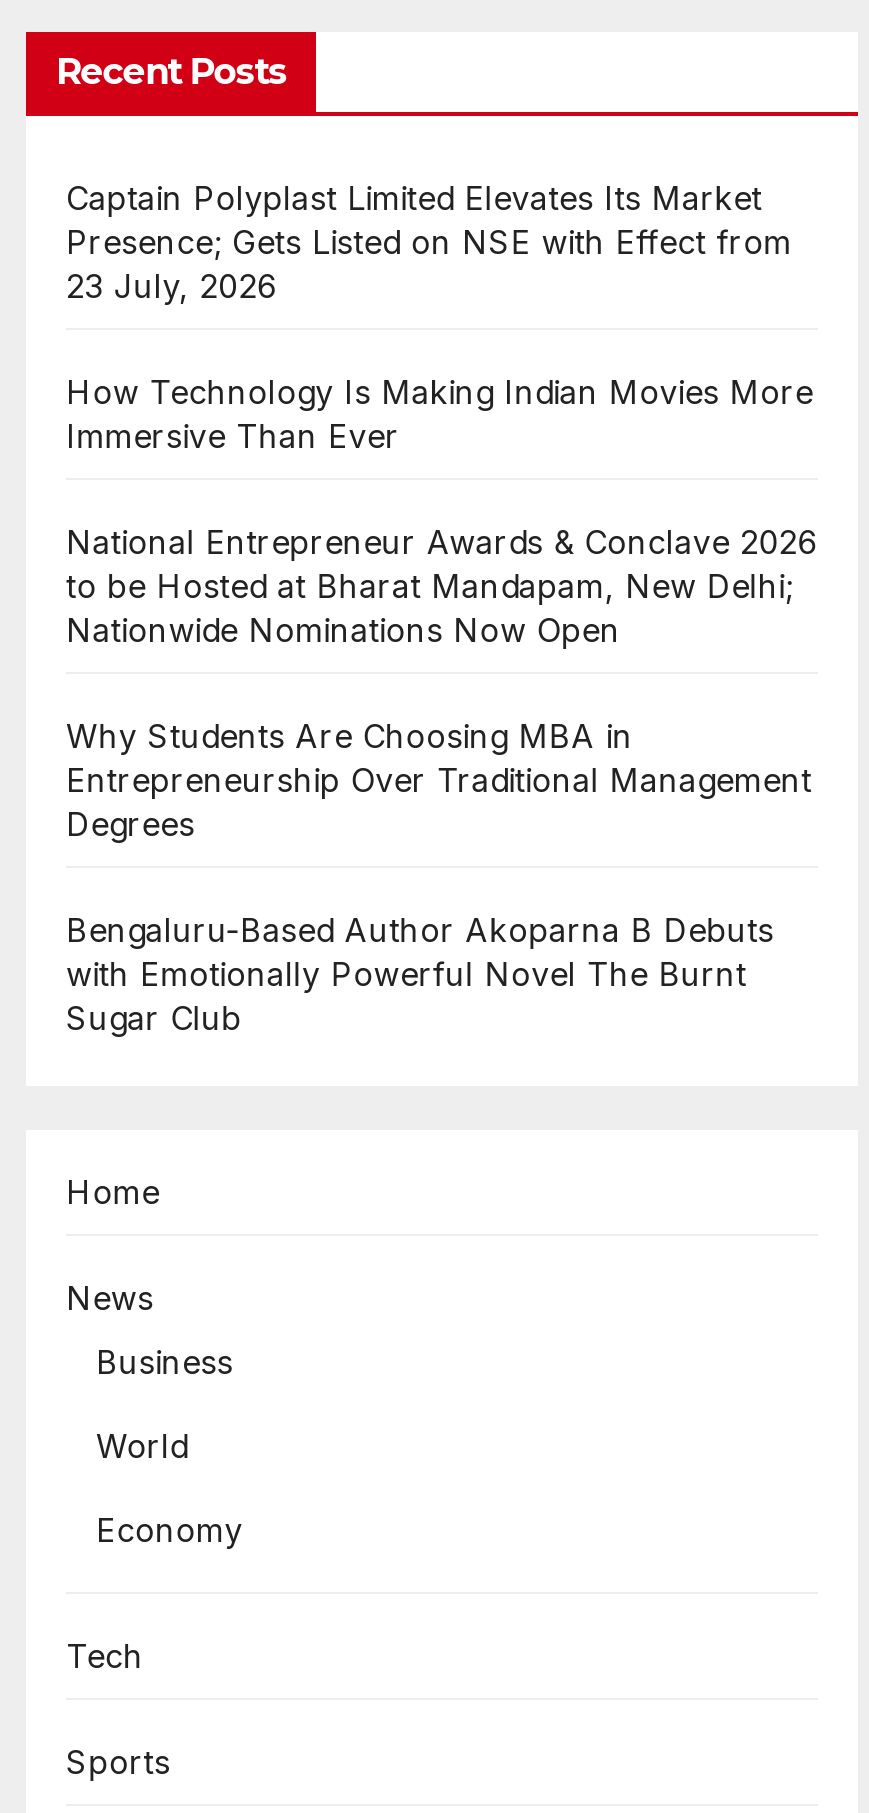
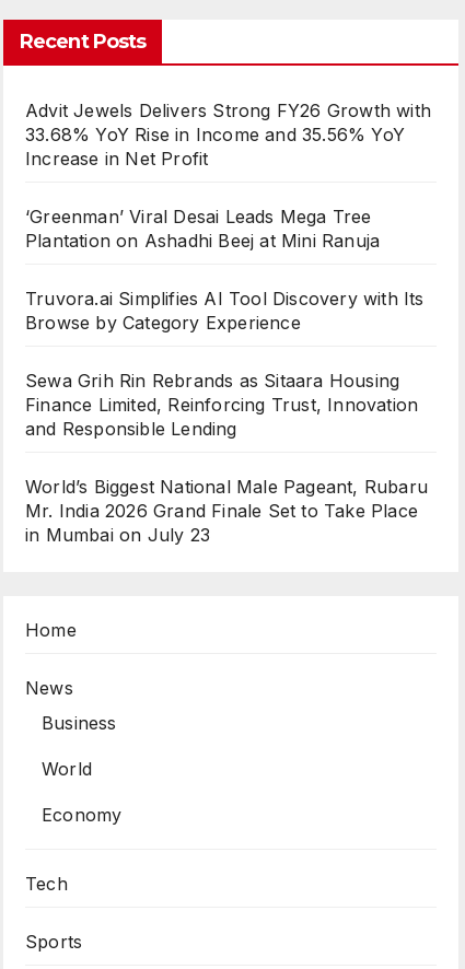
- Captain Polyplast Limited Elevates Its Market
- Presence; Gets Listed on NSE with Effect from
- 23 July, 2026
+ Advit Jewels Delivers Strong FY26 Growth with
+ 33.68% YoY Rise in Income and 35.56% YoY
+ Increase in Net Profit

- How Technology Is Making Indian Movies More
- Immersive Than Ever
+ ‘Greenman’ Viral Desai Leads Mega Tree
+ Plantation on Ashadhi Beej at Mini Ranuja

- National Entrepreneur Awards & Conclave 2026
- to be Hosted at Bharat Mandapam, New Delhi;
- Nationwide Nominations Now Open
+ Truvora.ai Simplifies AI Tool Discovery with Its
+ Browse by Category Experience

- Why Students Are Choosing MBA in
- Entrepreneurship Over Traditional Management
- Degrees
+ Sewa Grih Rin Rebrands as Sitaara Housing
+ Finance Limited, Reinforcing Trust, Innovation
+ and Responsible Lending

- Bengaluru-Based Author Akoparna B Debuts
- with Emotionally Powerful Novel The Burnt
- Sugar Club
+ World’s Biggest National Male Pageant, Rubaru
+ Mr. India 2026 Grand Finale Set to Take Place
+ in Mumbai on July 23
